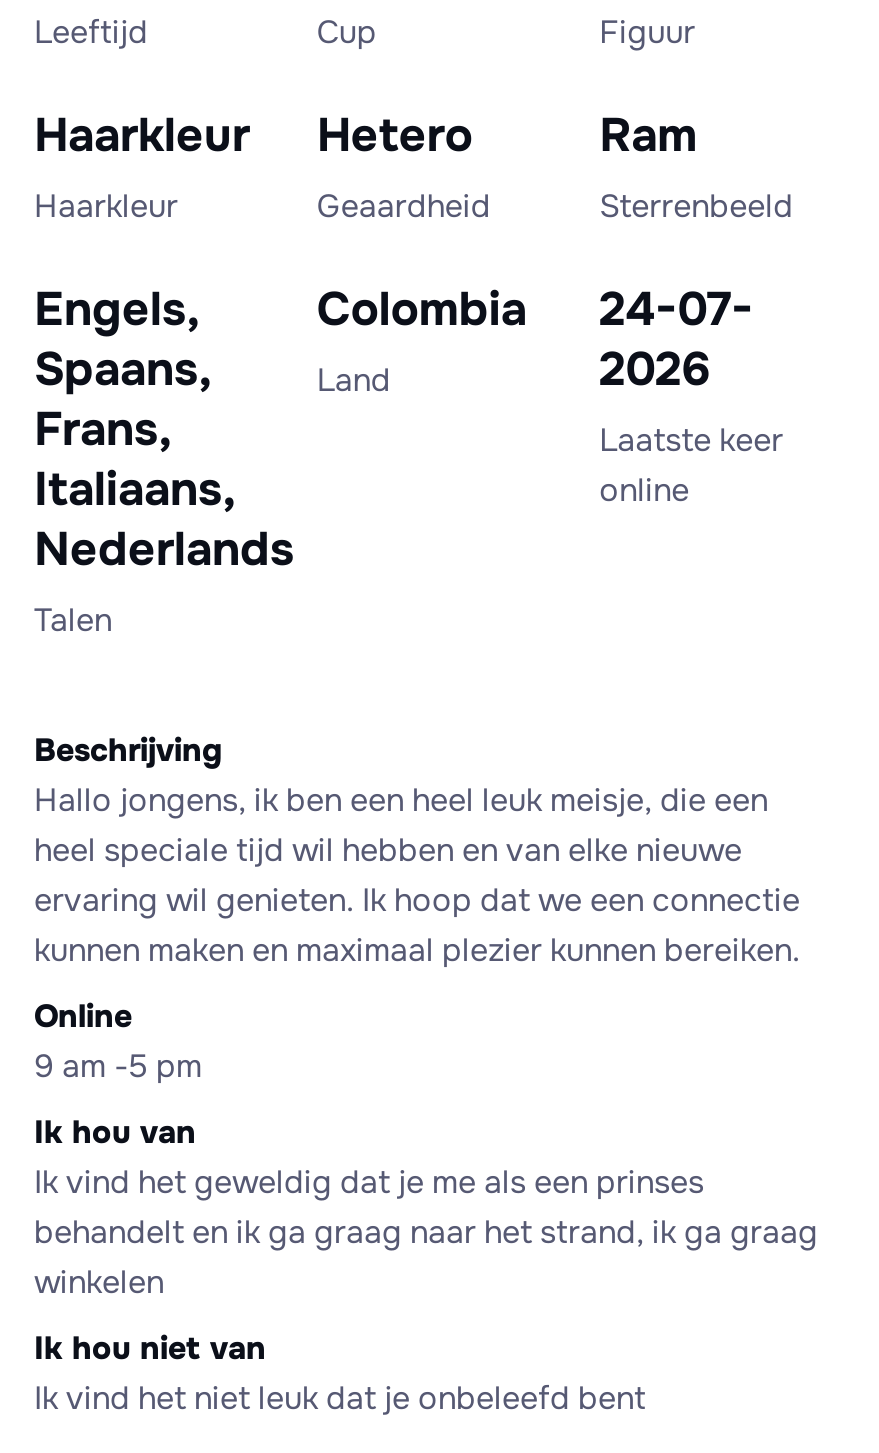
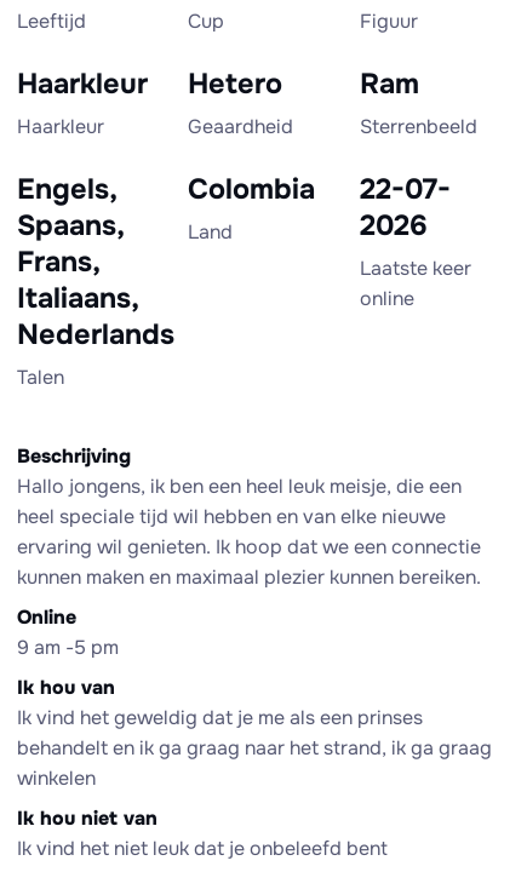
- Engels, Colombia 24-07-
+ Engels, Colombia 22-07-
